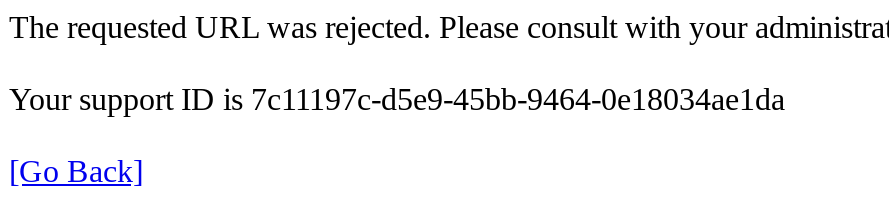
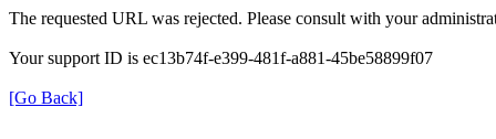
- Your support ID is 7c11197c-d5e9-45bb-9464-0e18034ae1da
+ Your support ID is ec13b74f-e399-481f-a881-45be58899f07
